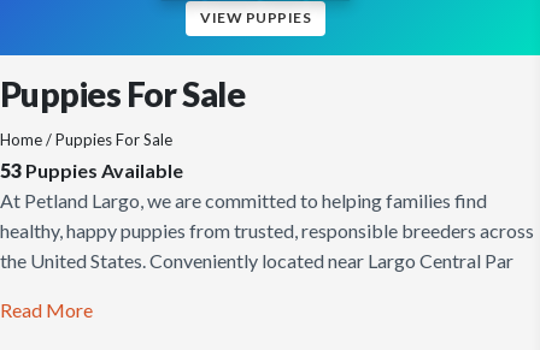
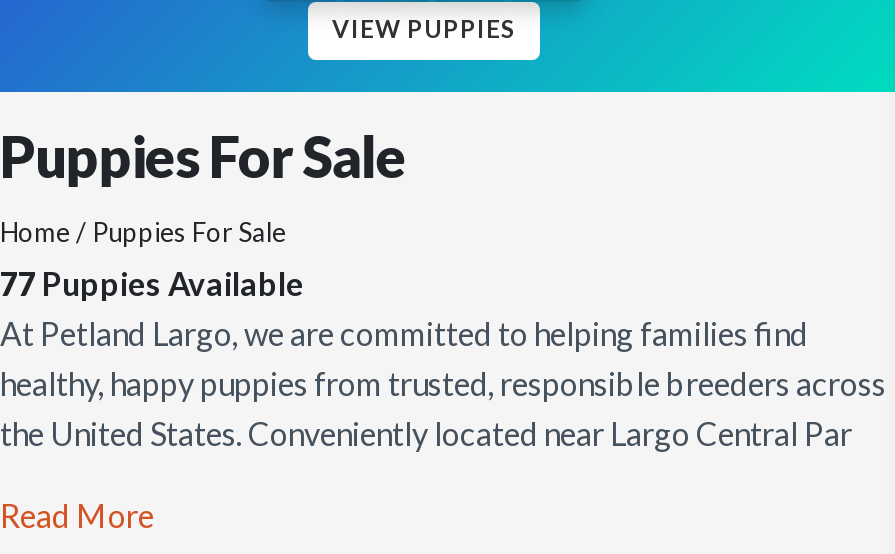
- 53 Puppies Available
+ 77 Puppies Available
